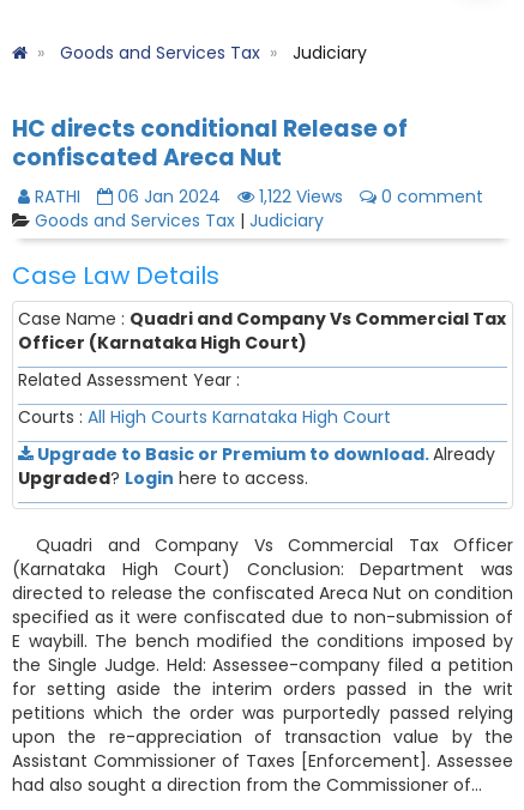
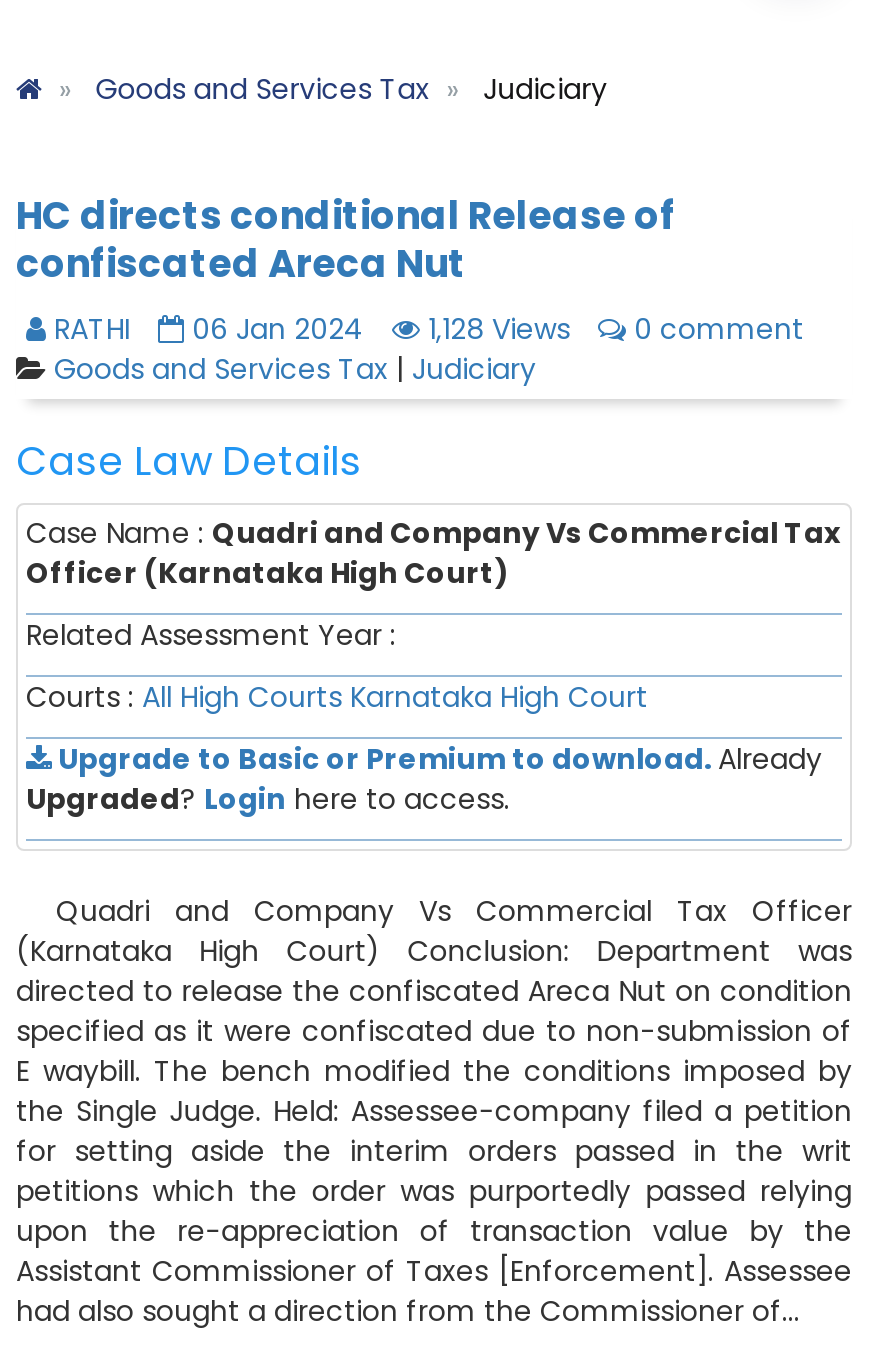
- RATHI 06 Jan 2024 1,122 Views 0 comment
+ RATHI 06 Jan 2024 1,128 Views 0 comment
